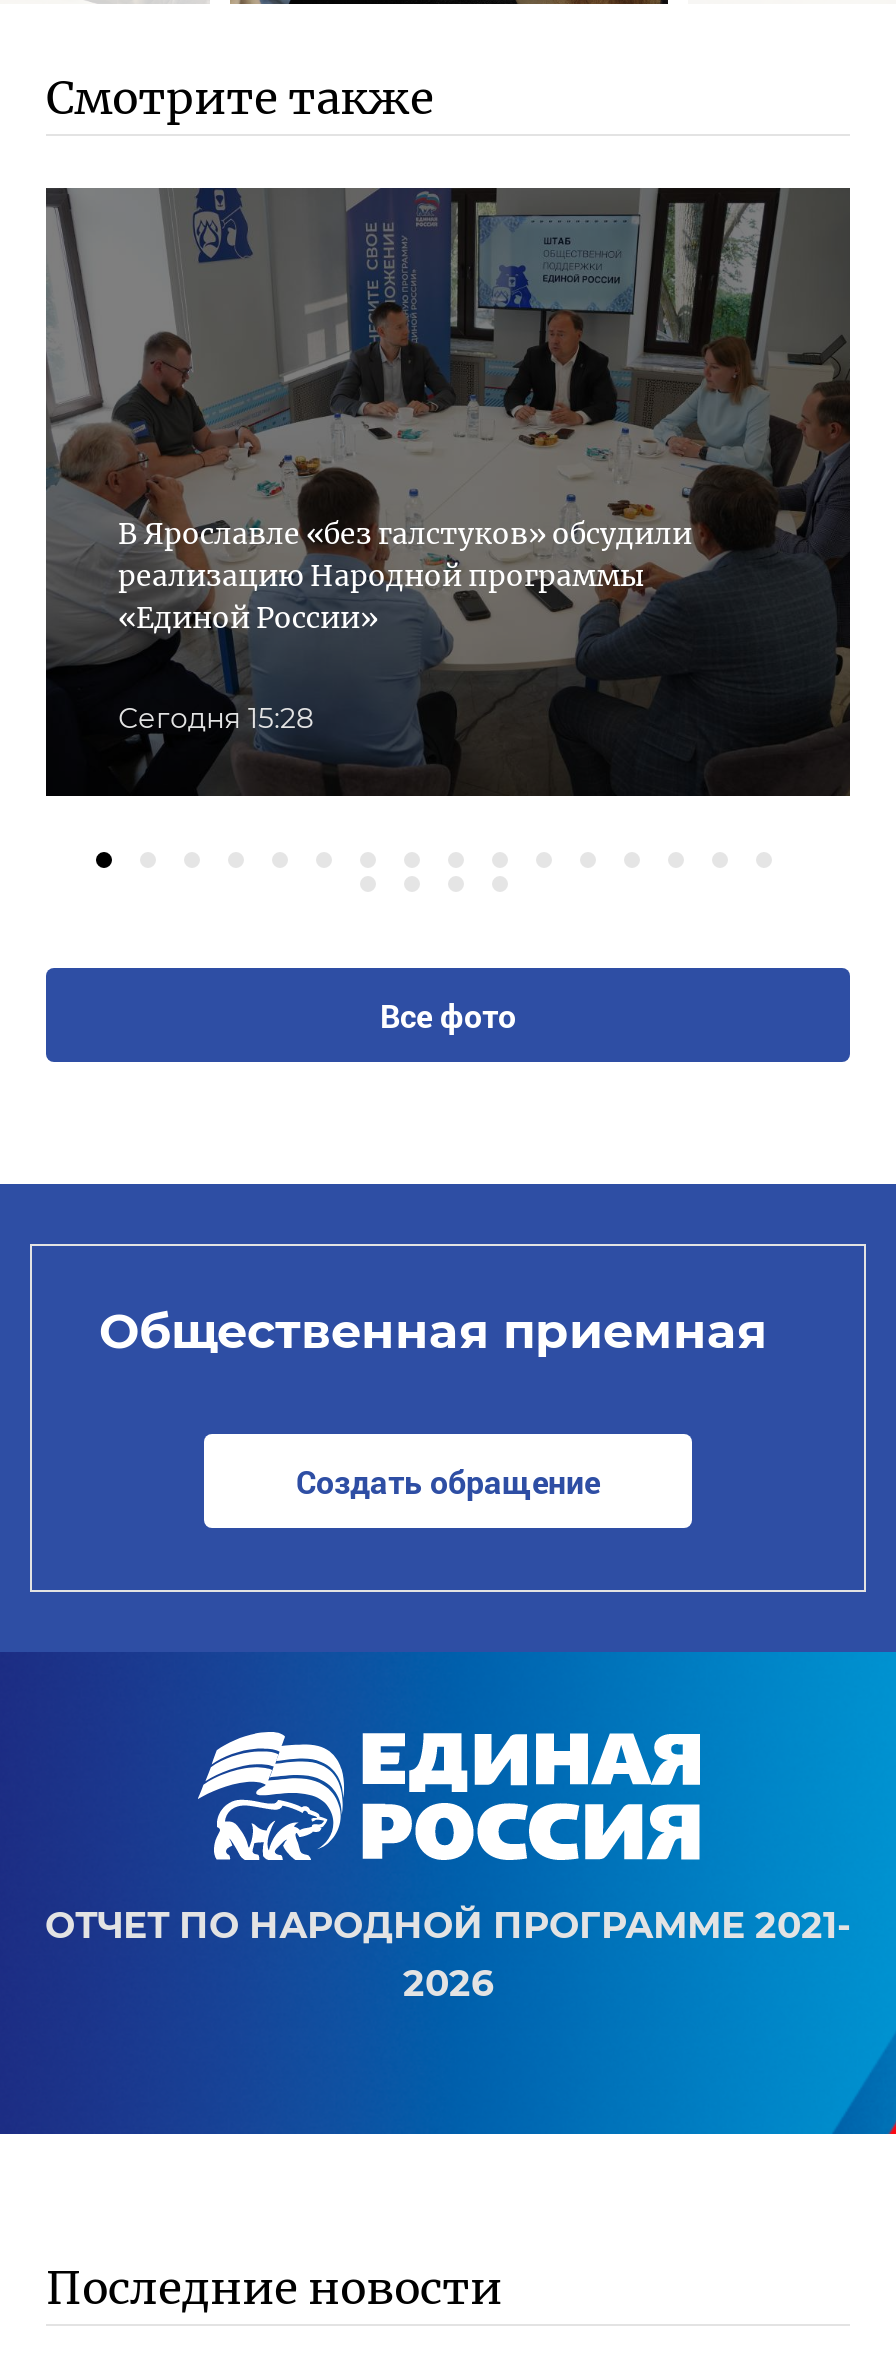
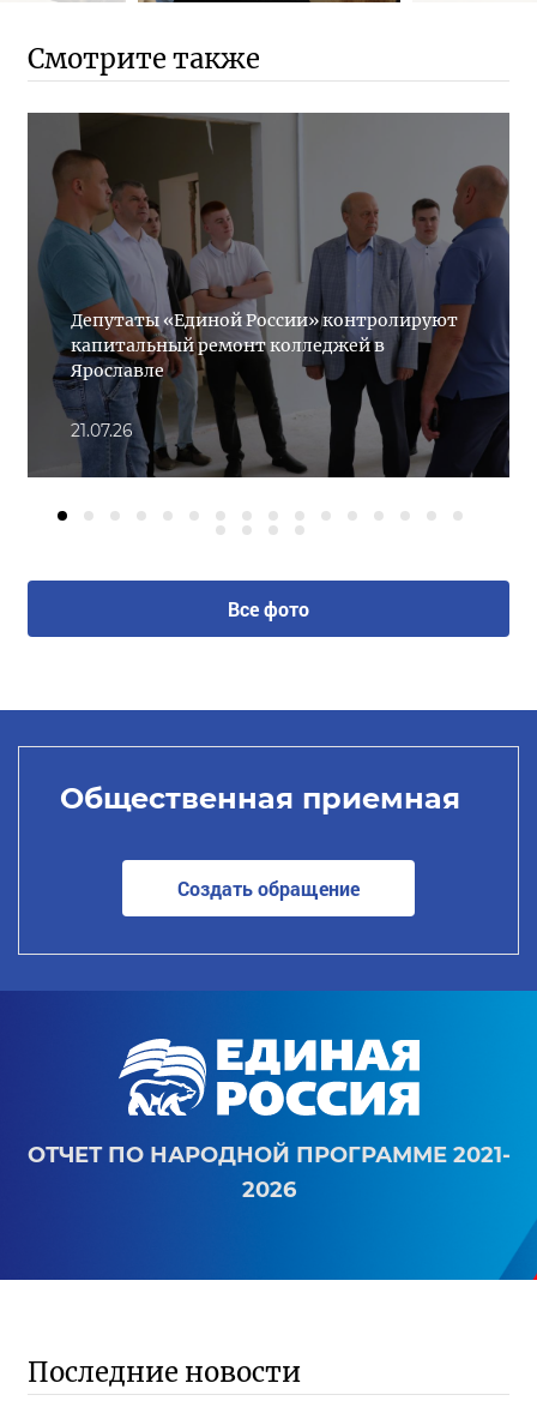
- [image]
- В Ярославле «без галстуков» обсудили
- реализацию Народной программы
- «Единой России»
+ [image]
+ Депутаты «Единой России» контролируют
+ капитальный ремонт колледжей в
+ Ярославле

- Сегодня 15:28
+ 21.07.26
